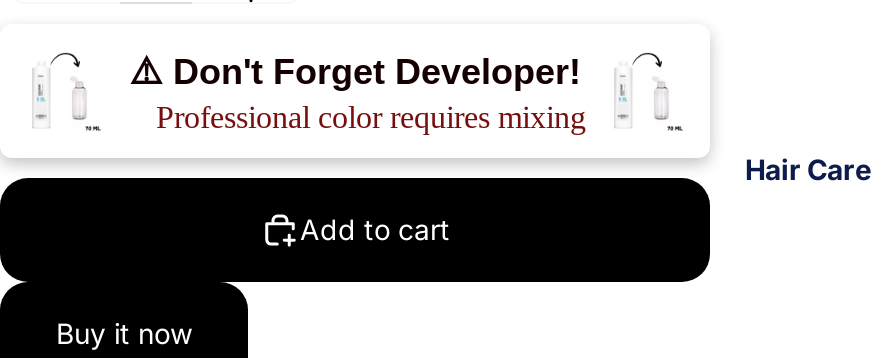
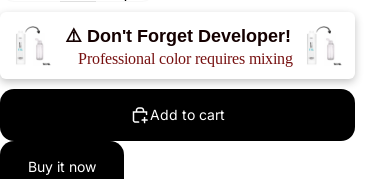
- Hair Care
